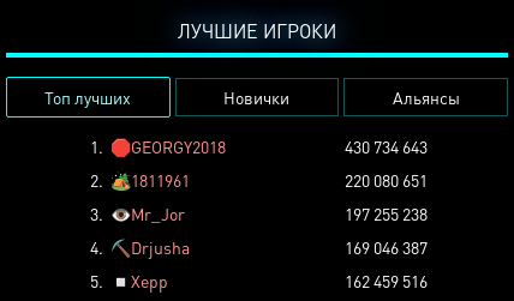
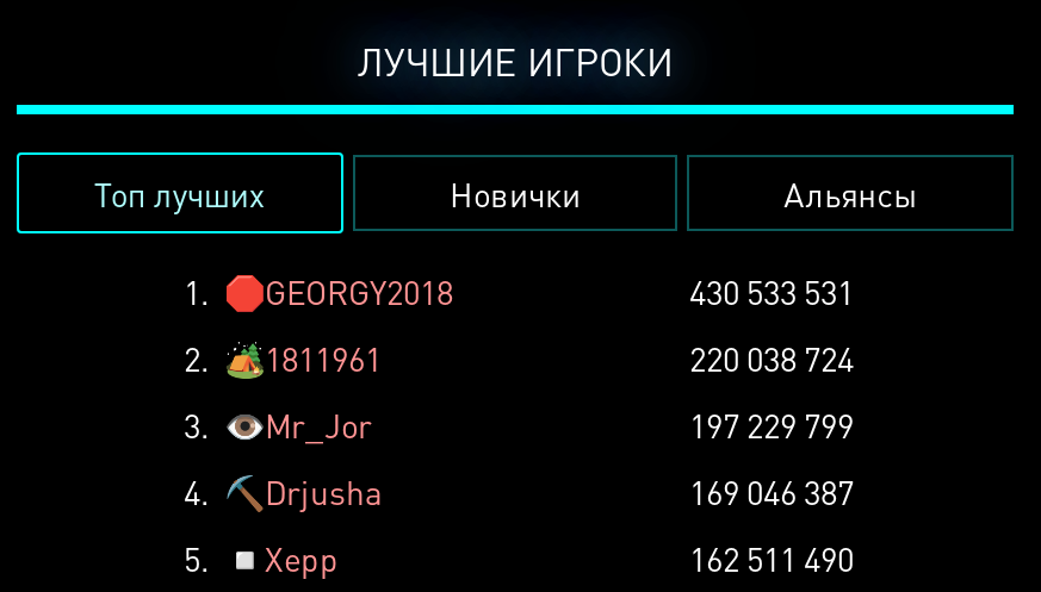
- 430 734 643
+ 430 533 531

- 220 080 651
+ 220 038 724

- 197 255 238
+ 197 229 799

- 162 459 516
+ 162 511 490
